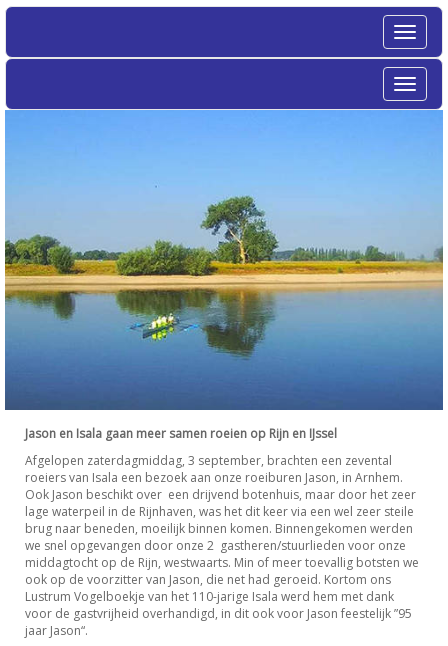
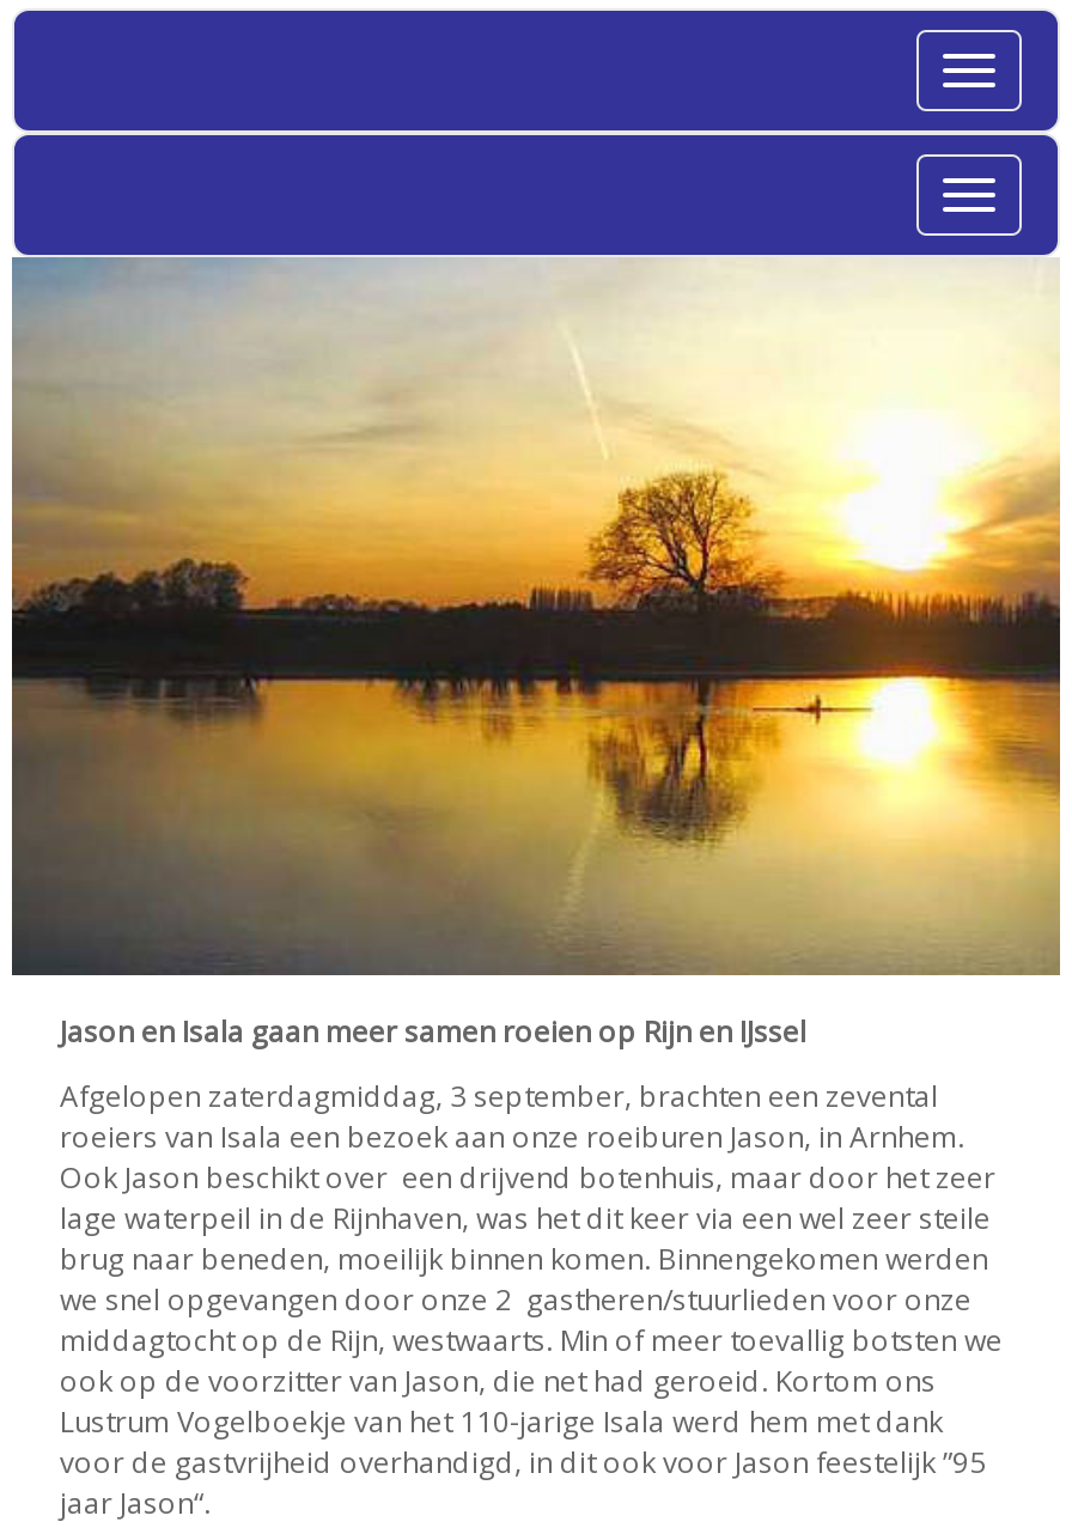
- [image]
+ [image]
